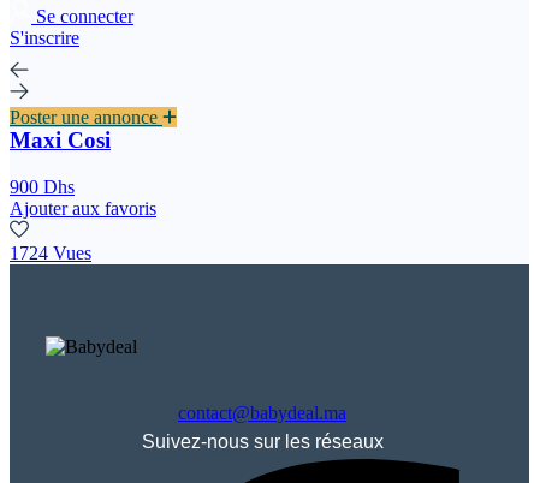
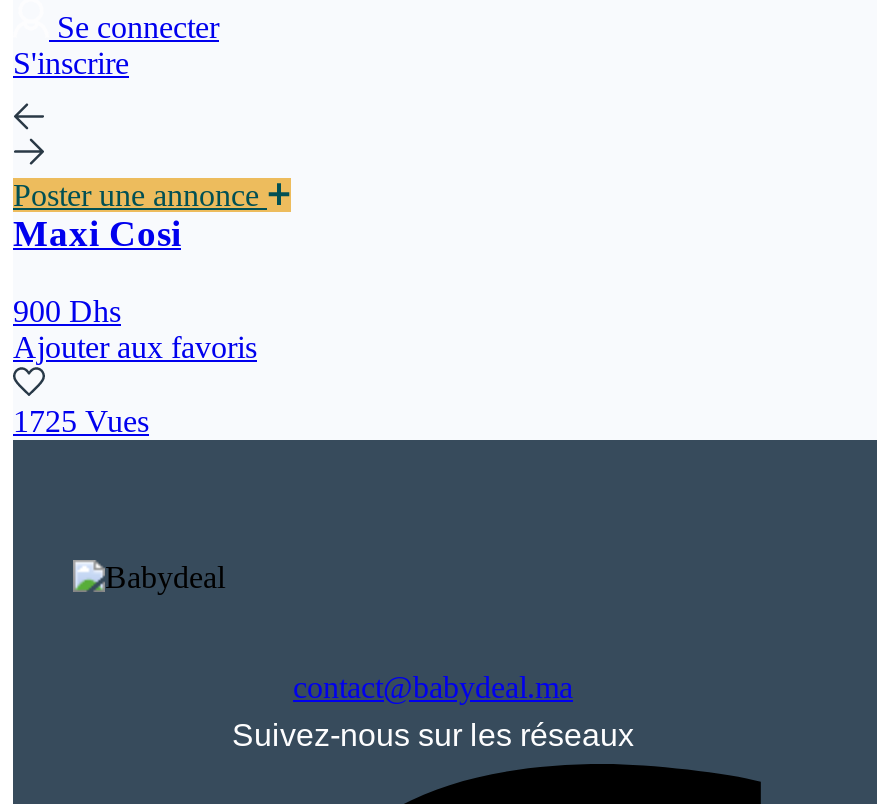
- 1724 Vues
+ 1725 Vues
